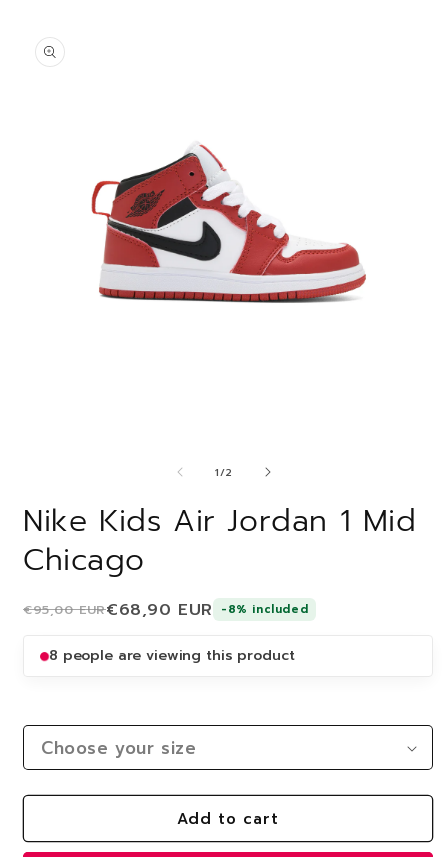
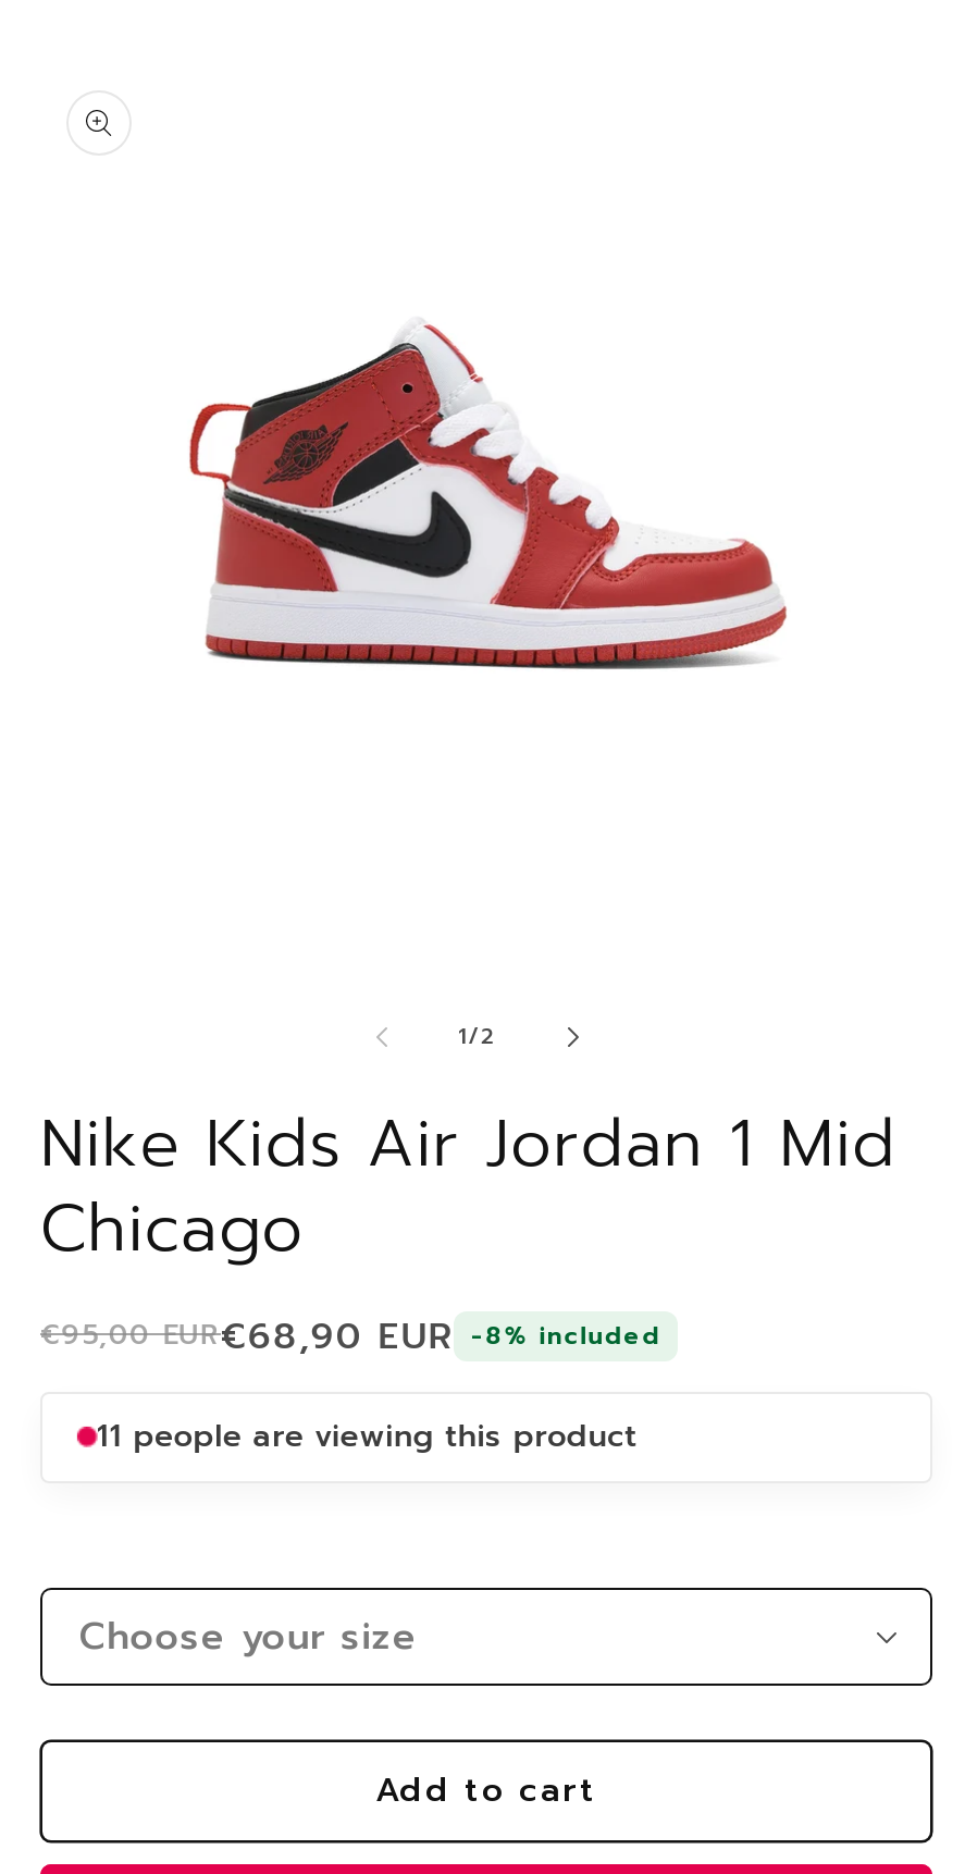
- 8 people are viewing this product
+ 11 people are viewing this product
